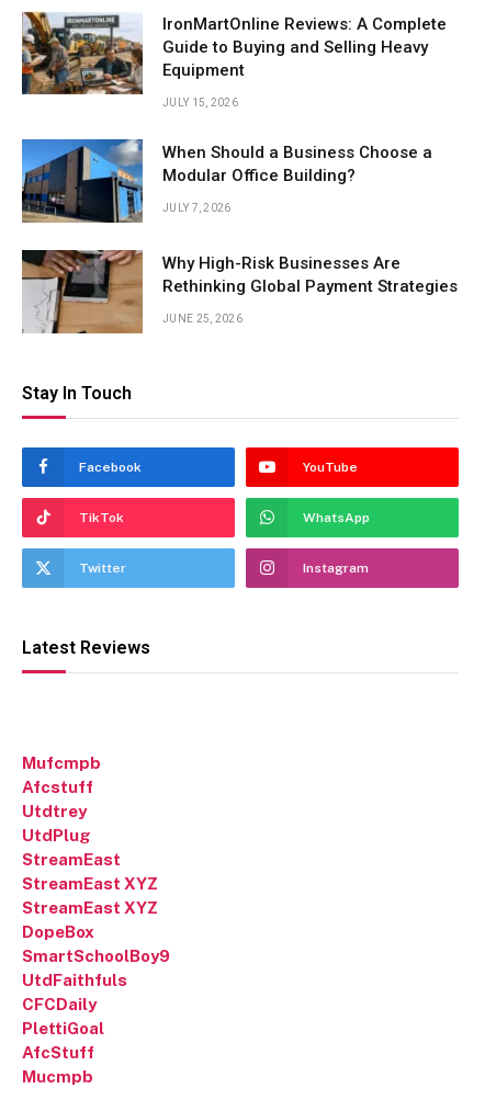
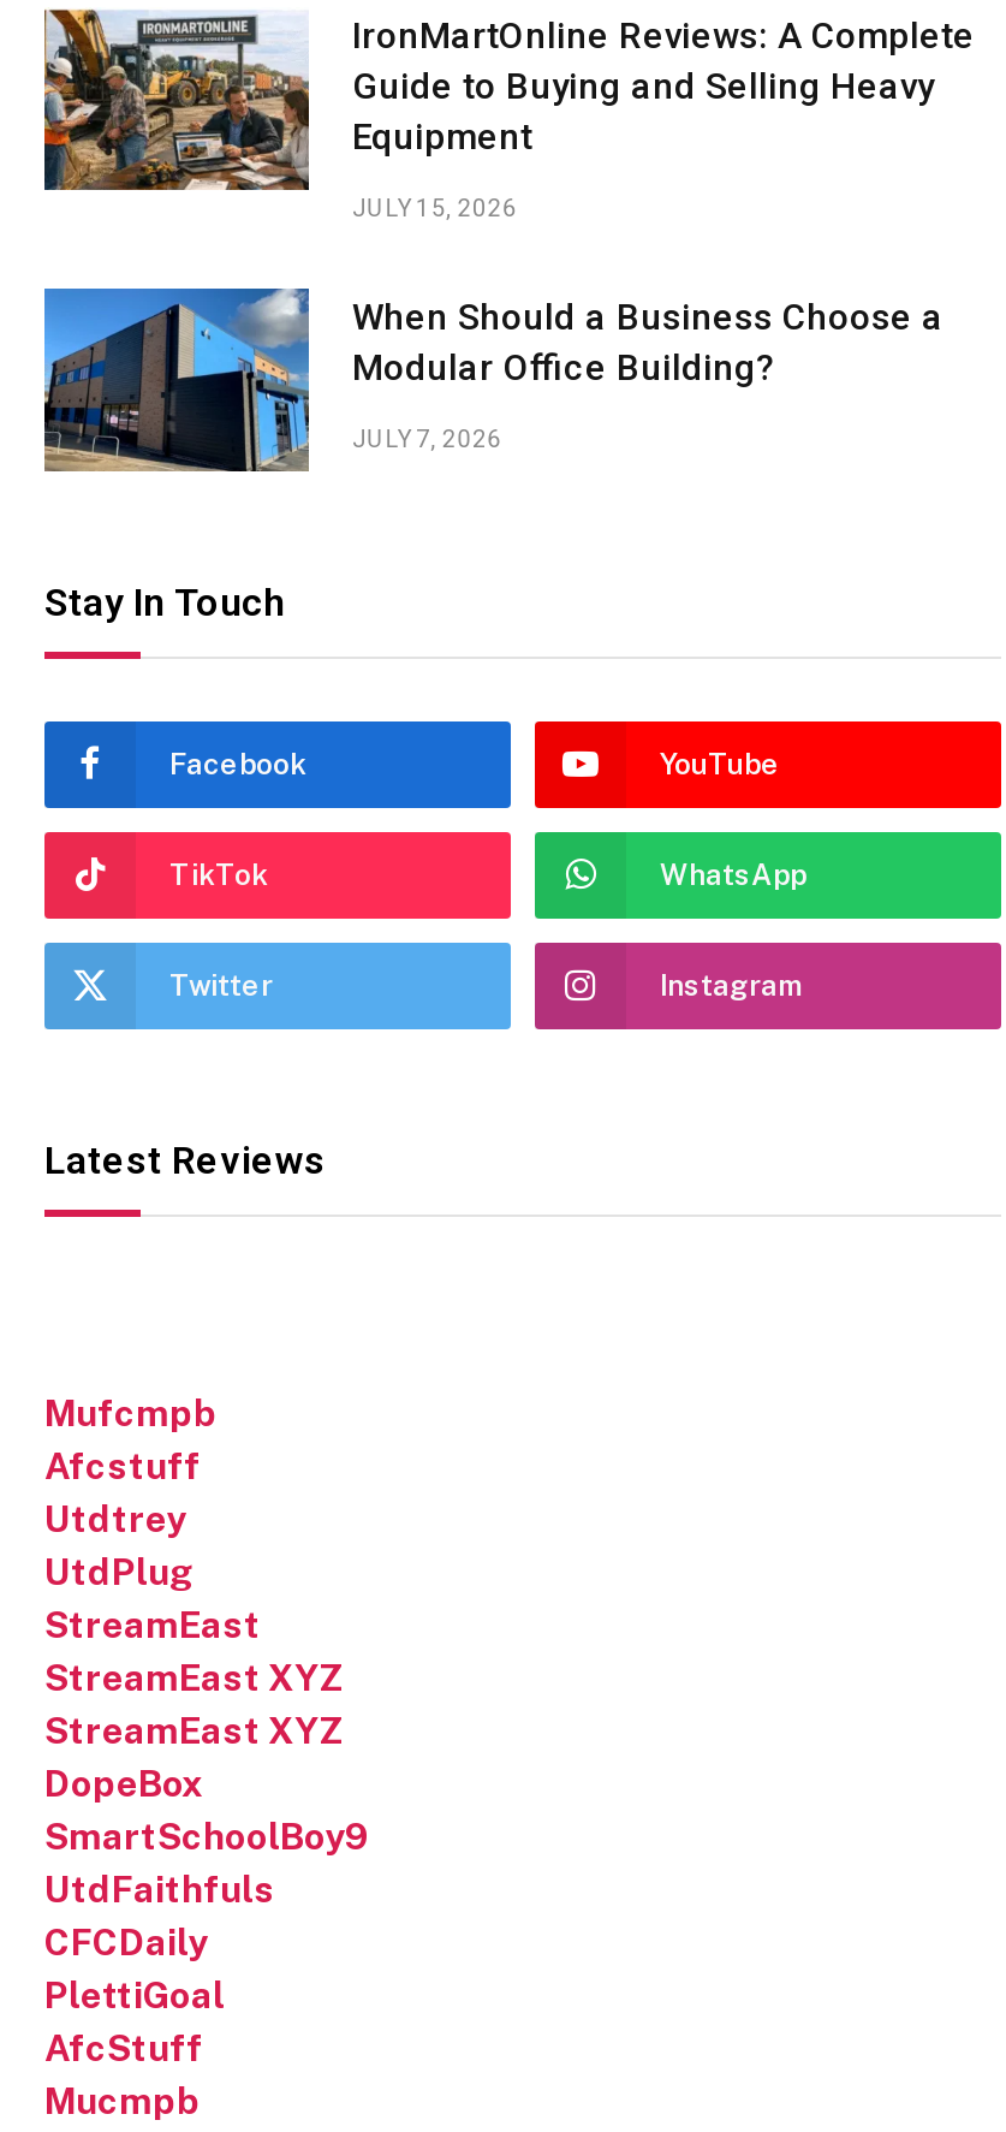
- [image]
- Why High-Risk Businesses Are
- Rethinking Global Payment Strategies
- JUNE 25, 2026
